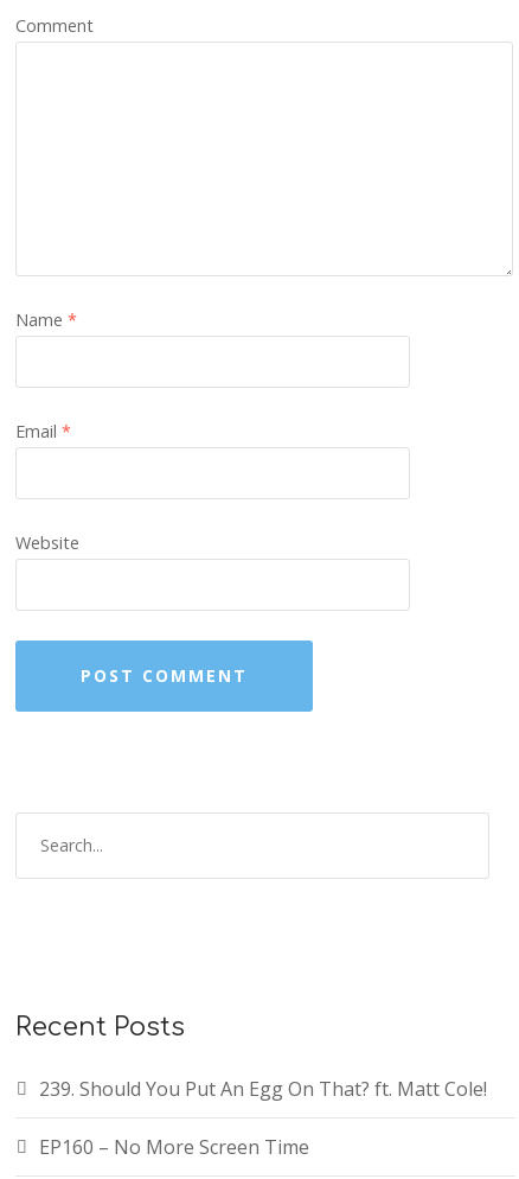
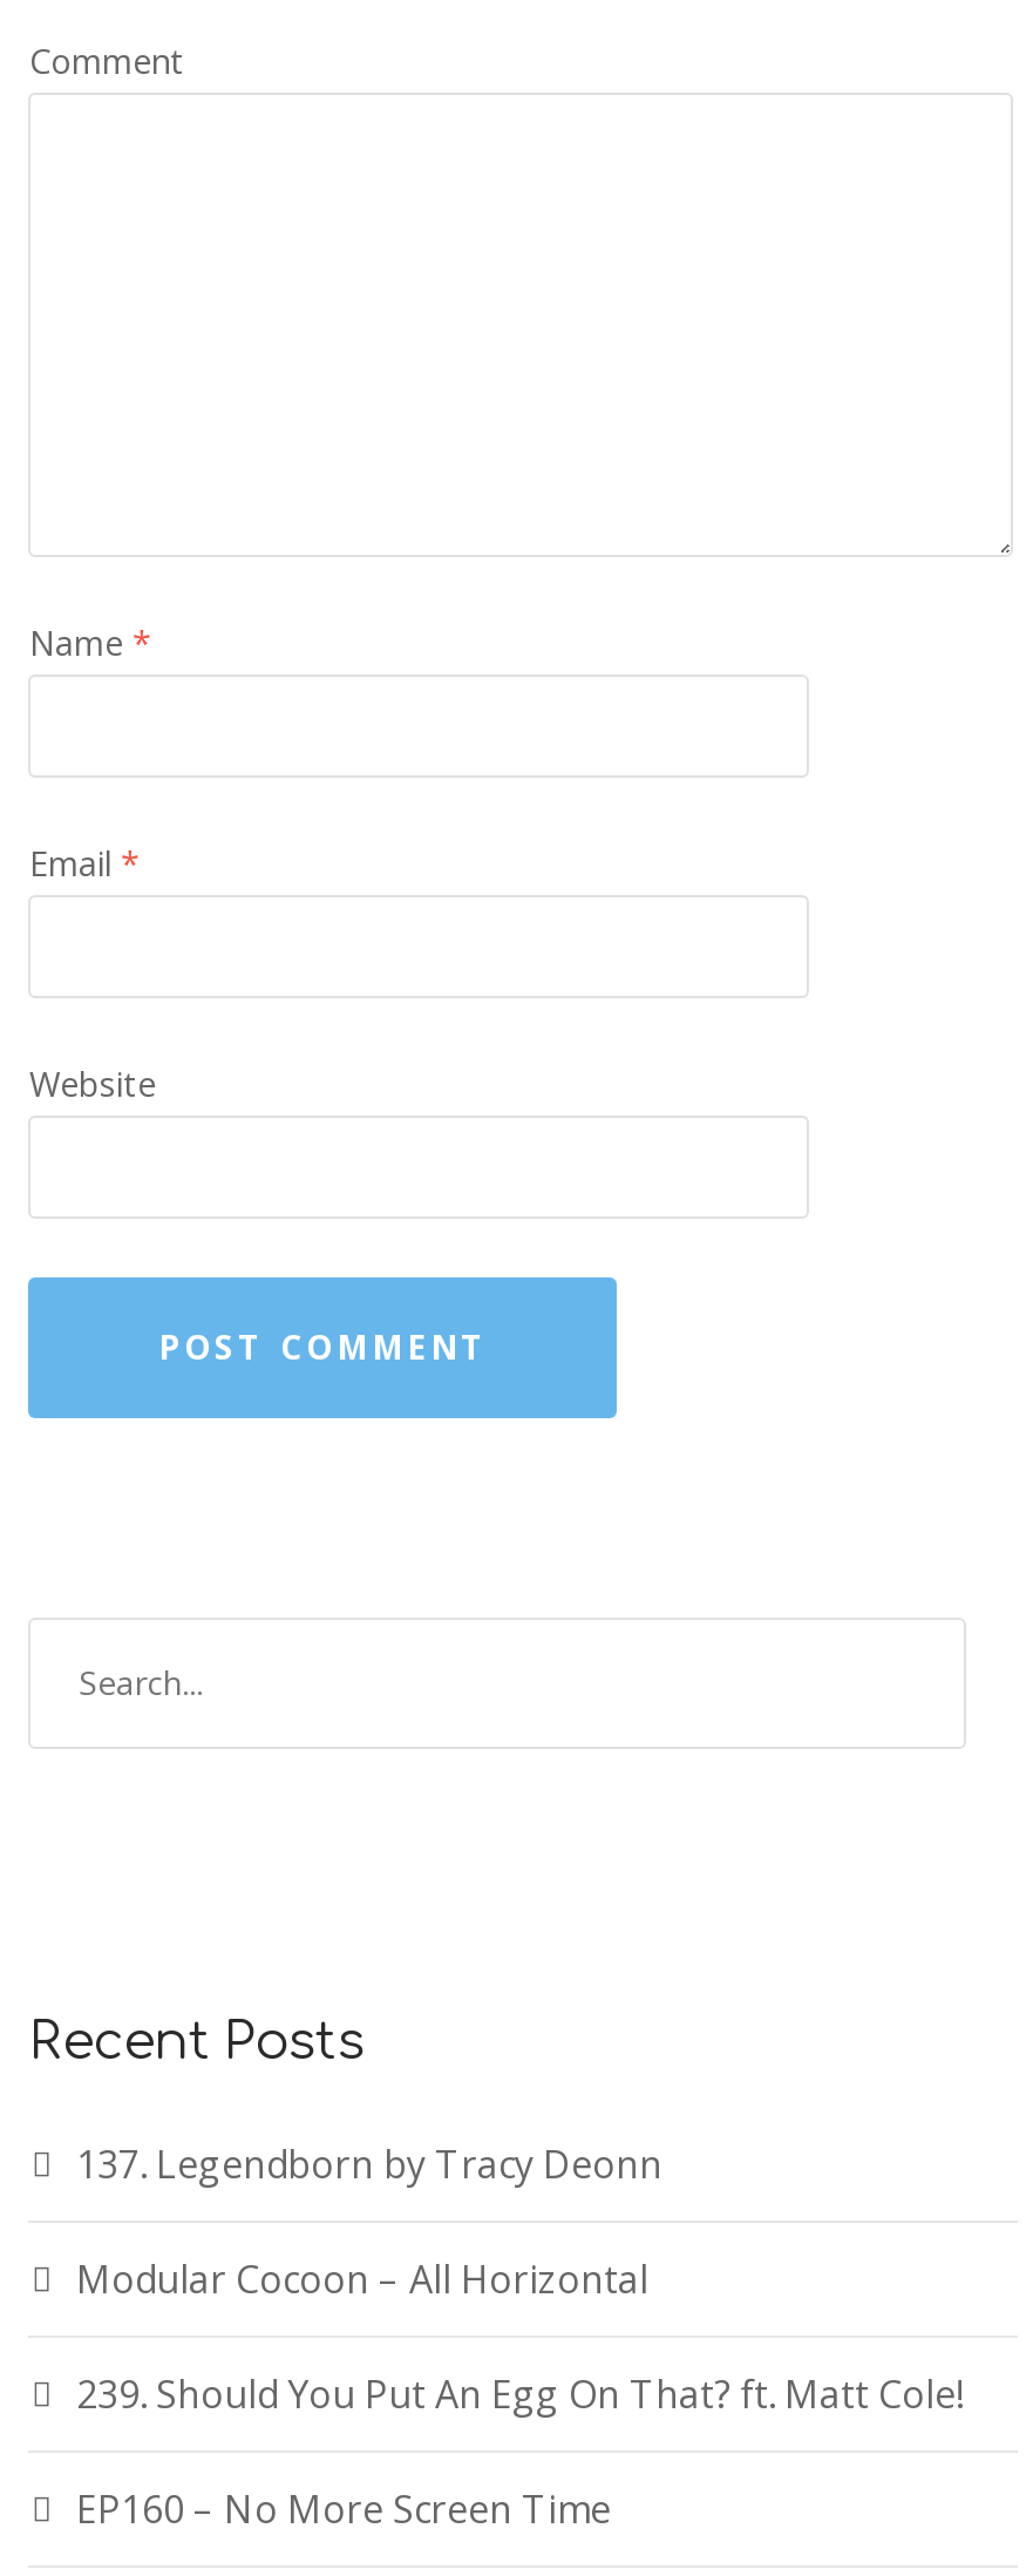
+ 137. Legendborn by Tracy Deonn
+ Modular Cocoon – All Horizontal
